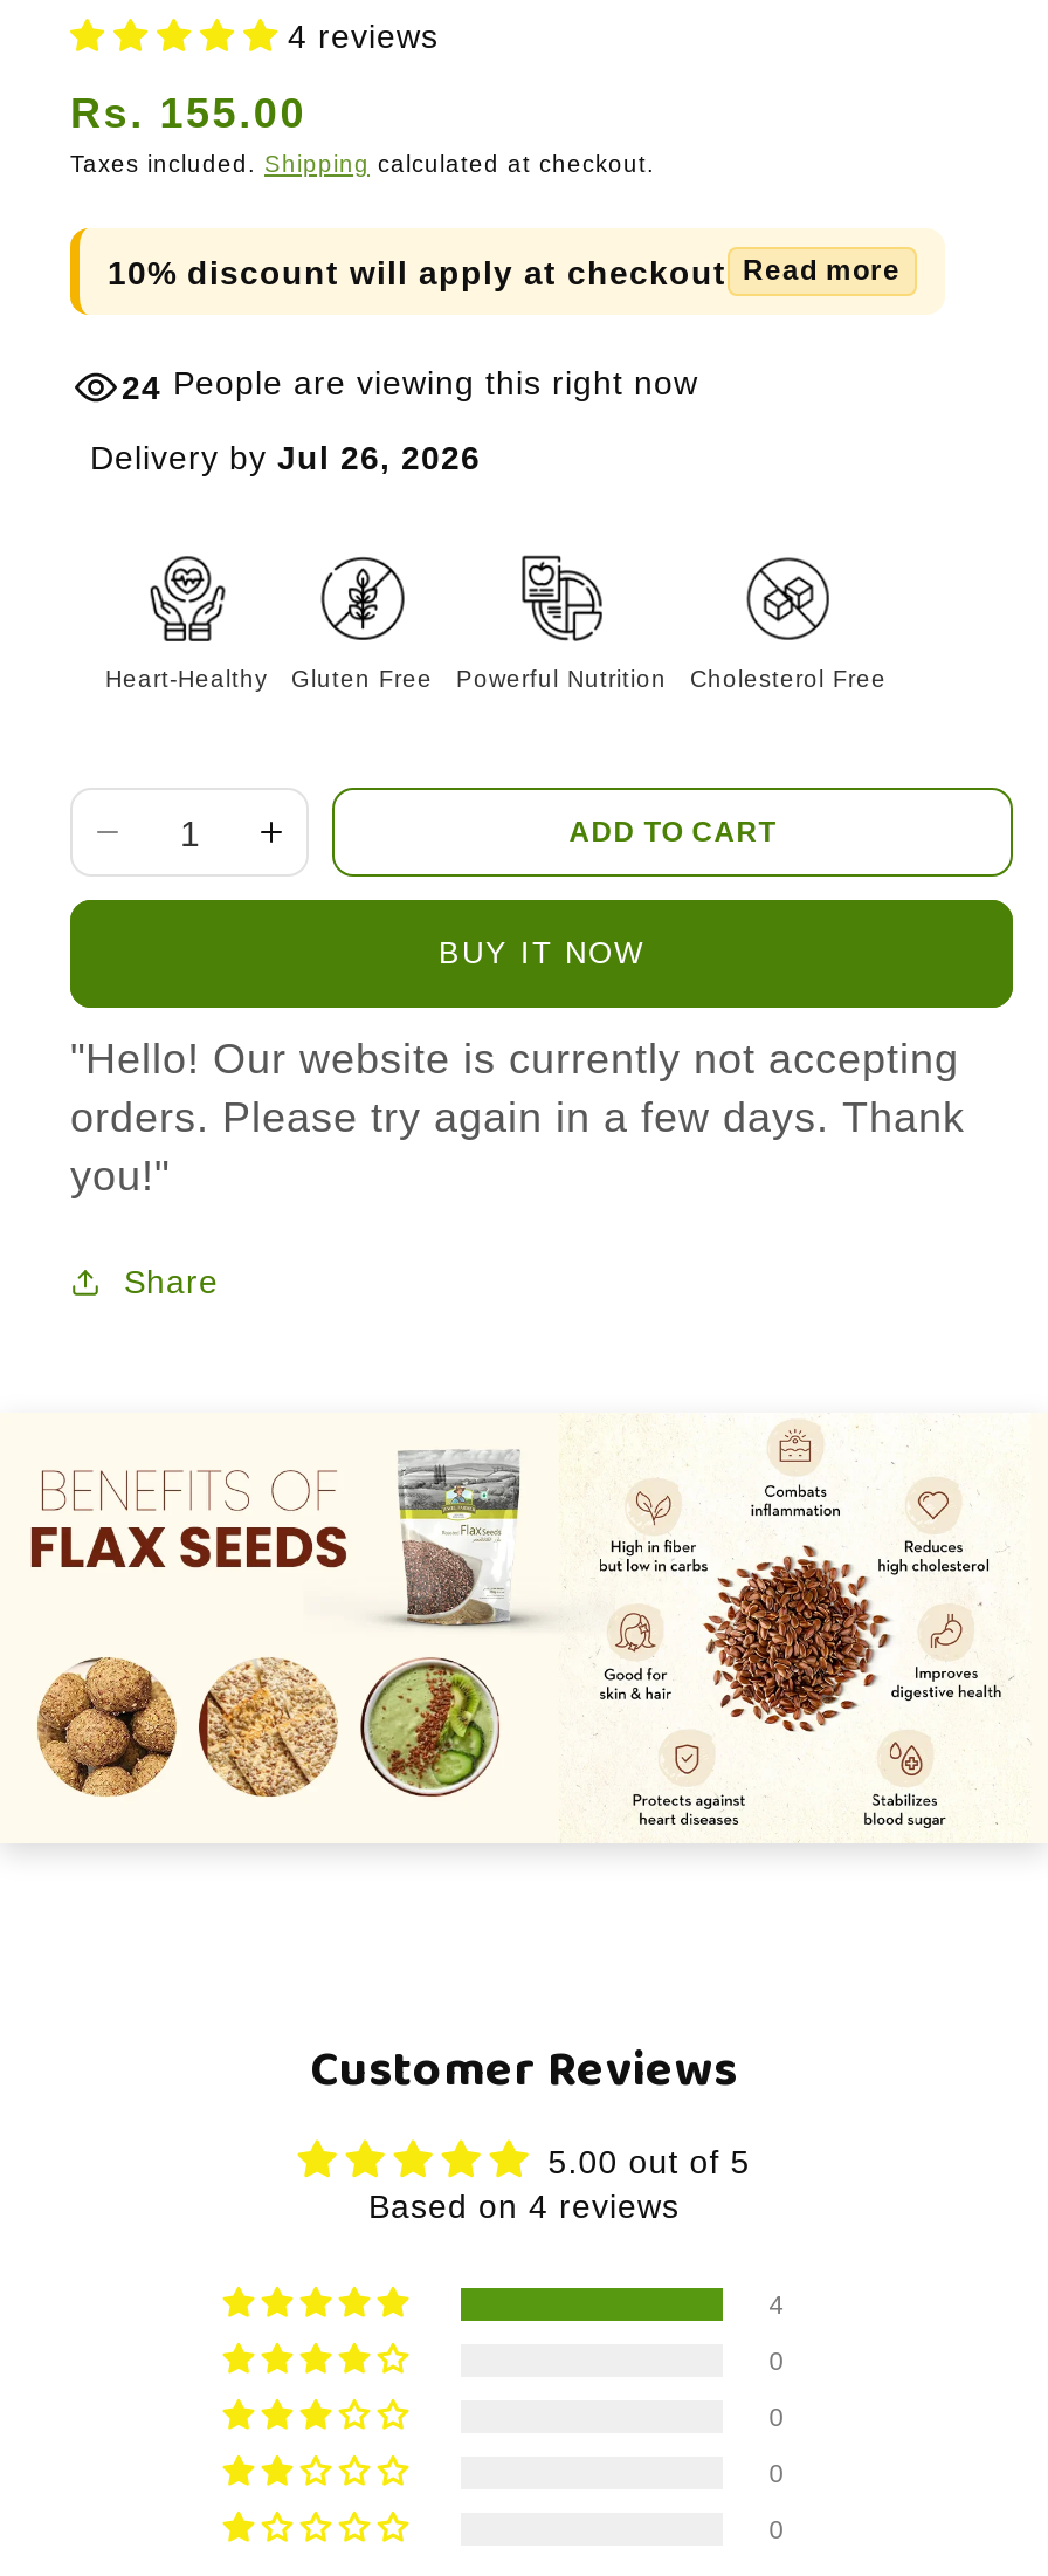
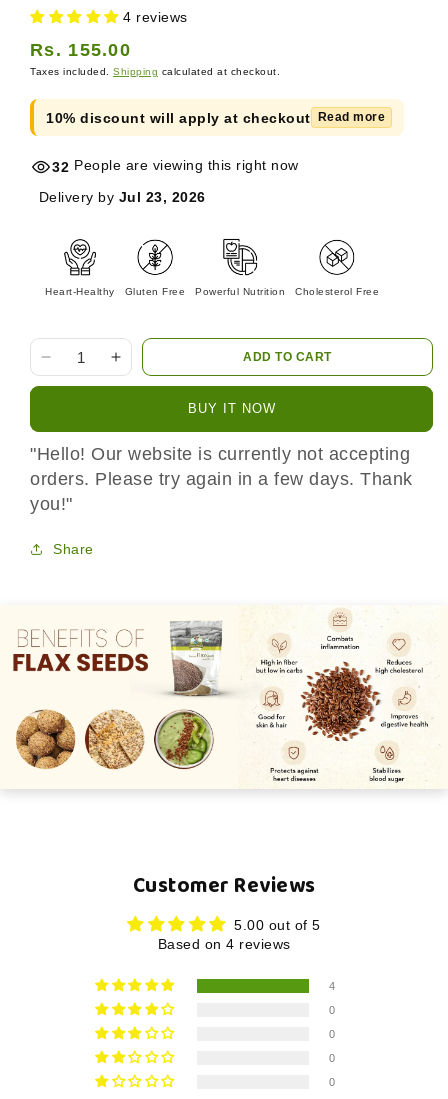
- 24 People are viewing this right now
+ 32 People are viewing this right now

- Delivery by Jul 26, 2026
+ Delivery by Jul 23, 2026
